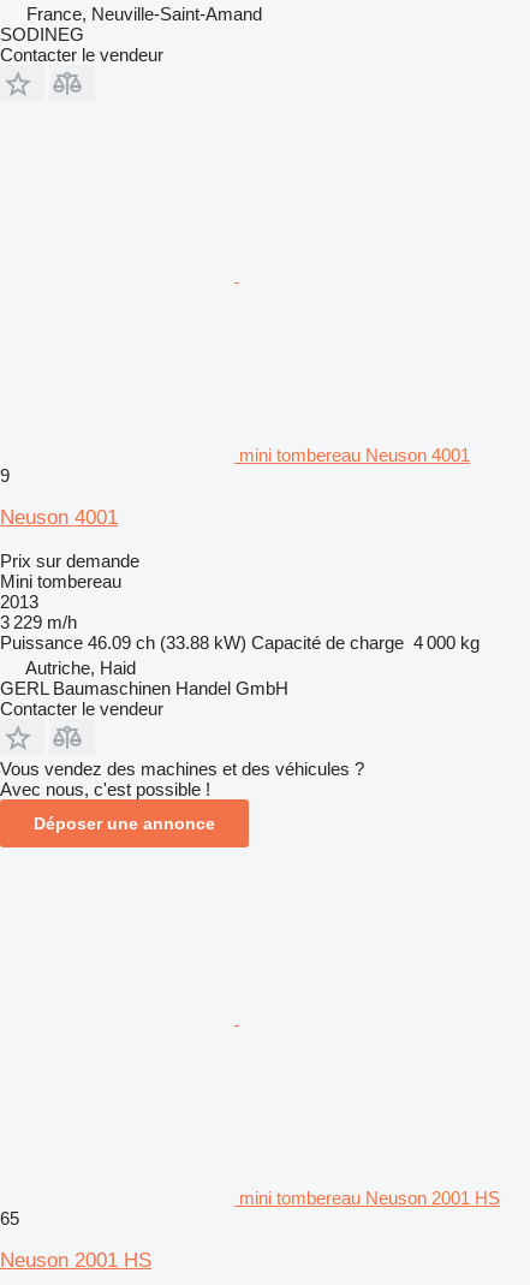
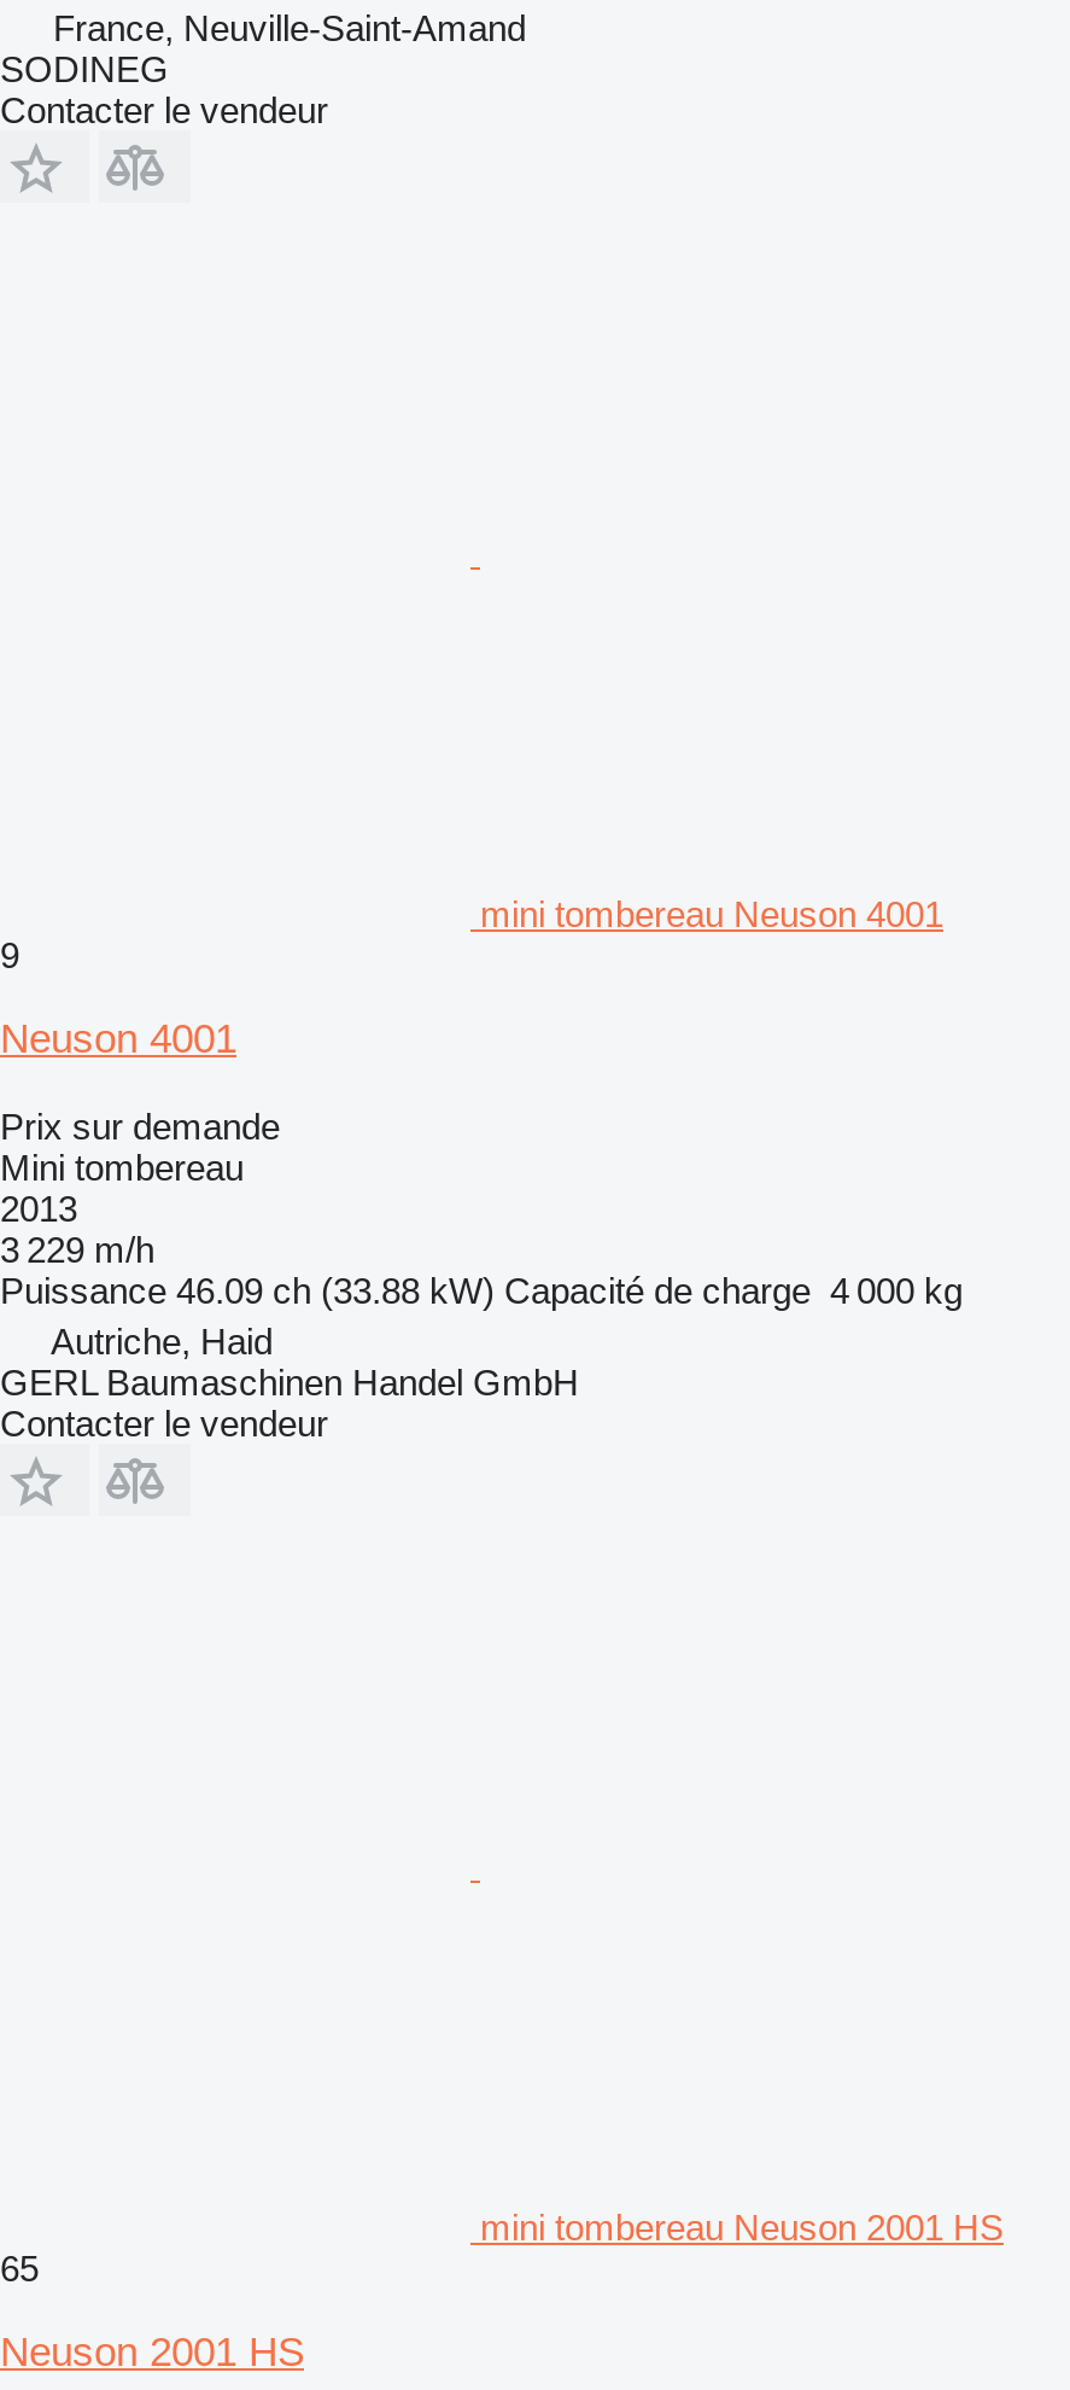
- Vous vendez des machines et des véhicules ?
- Avec nous, c'est possible !
- Déposer une annonce
